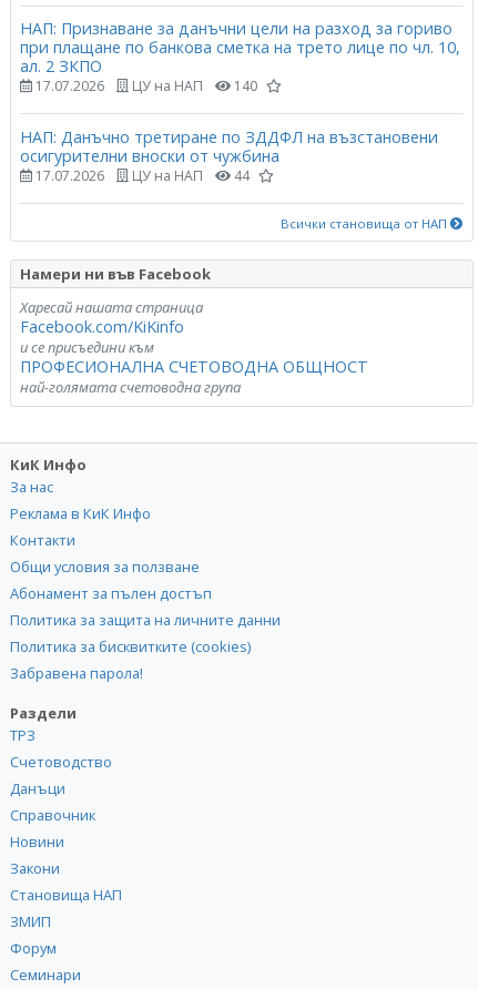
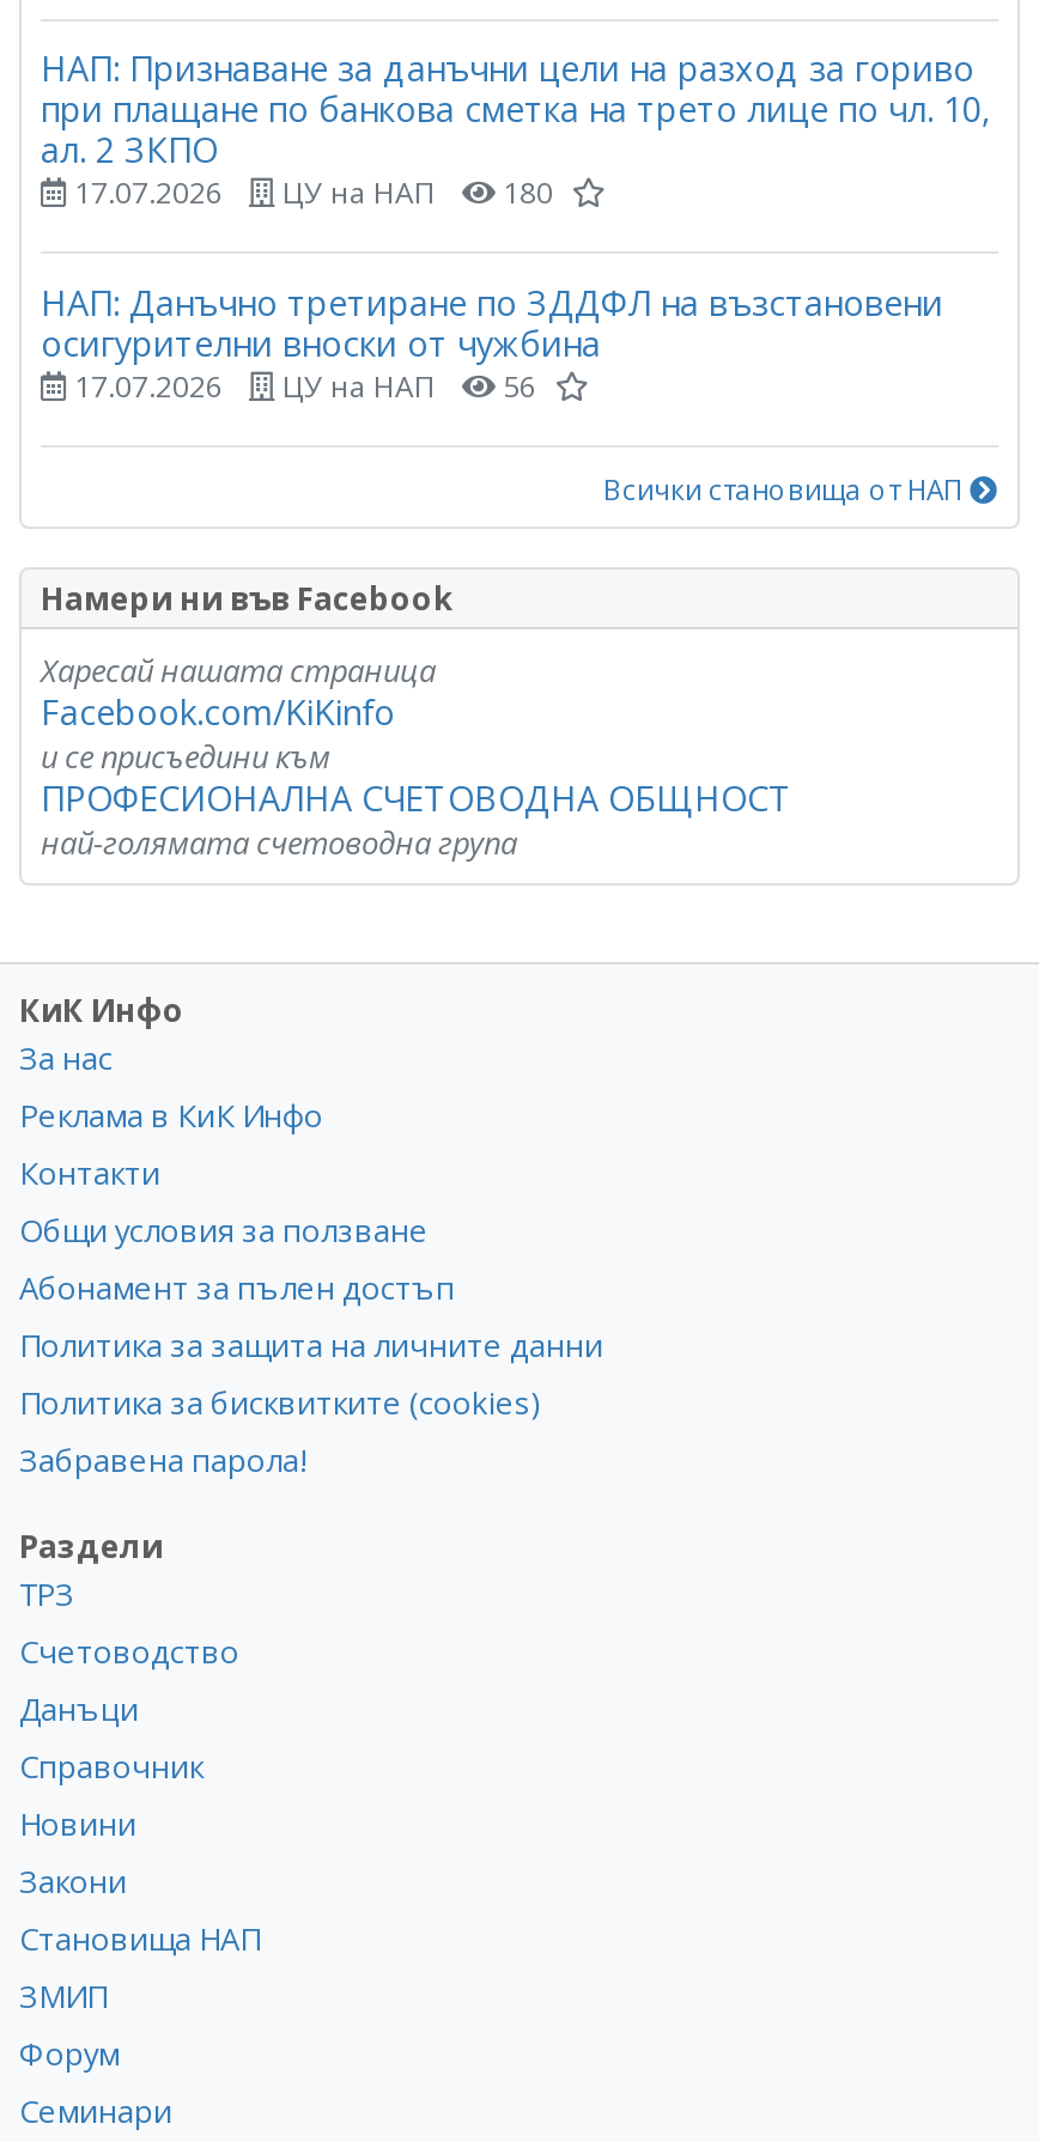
- 140
+ 180

- 44
+ 56
